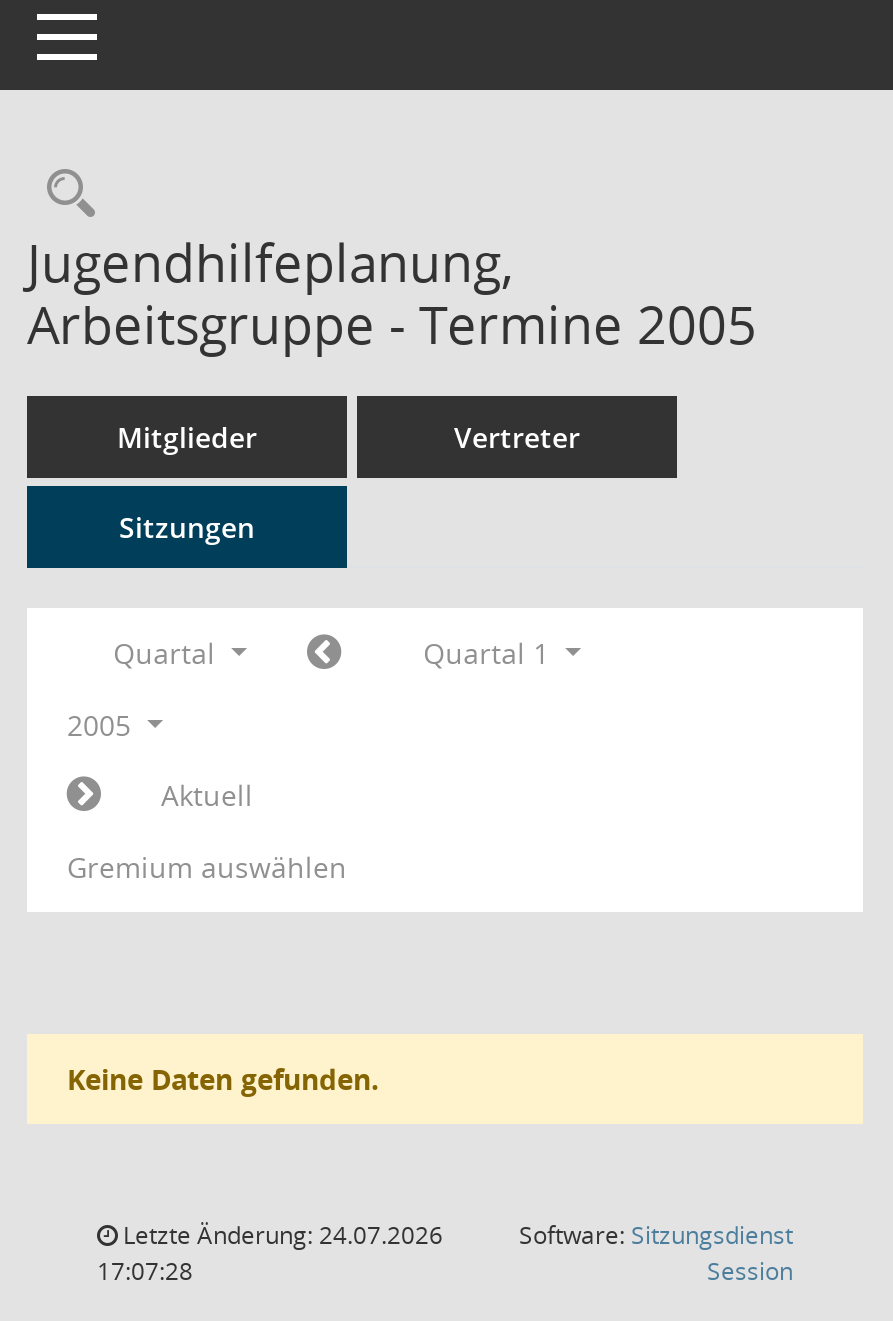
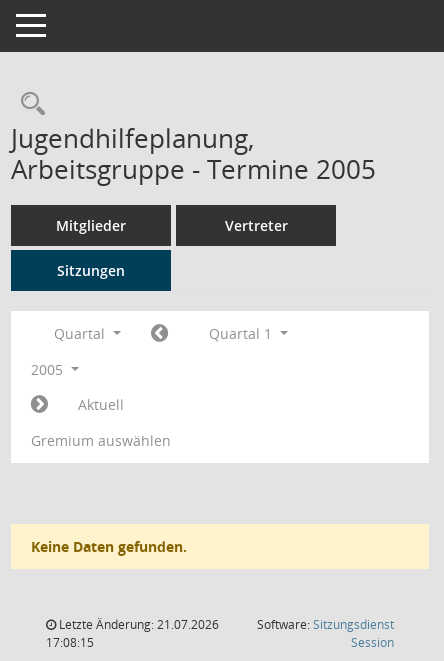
- Letzte Änderung: 24.07.2026
+ Letzte Änderung: 21.07.2026

- 17:07:28
+ 17:08:15
